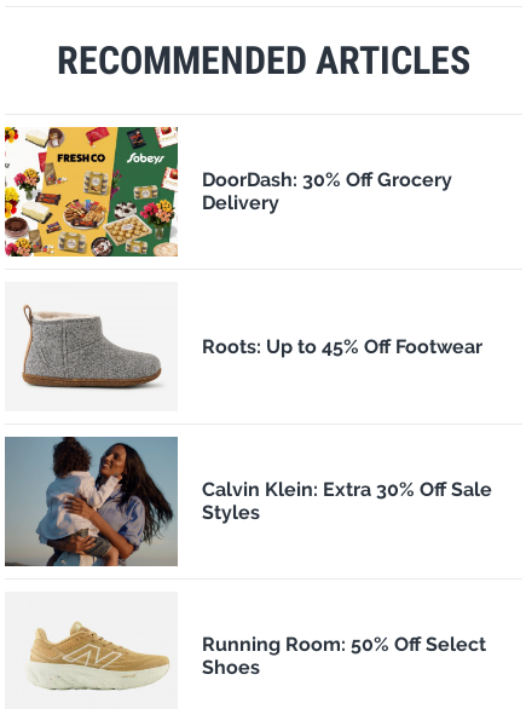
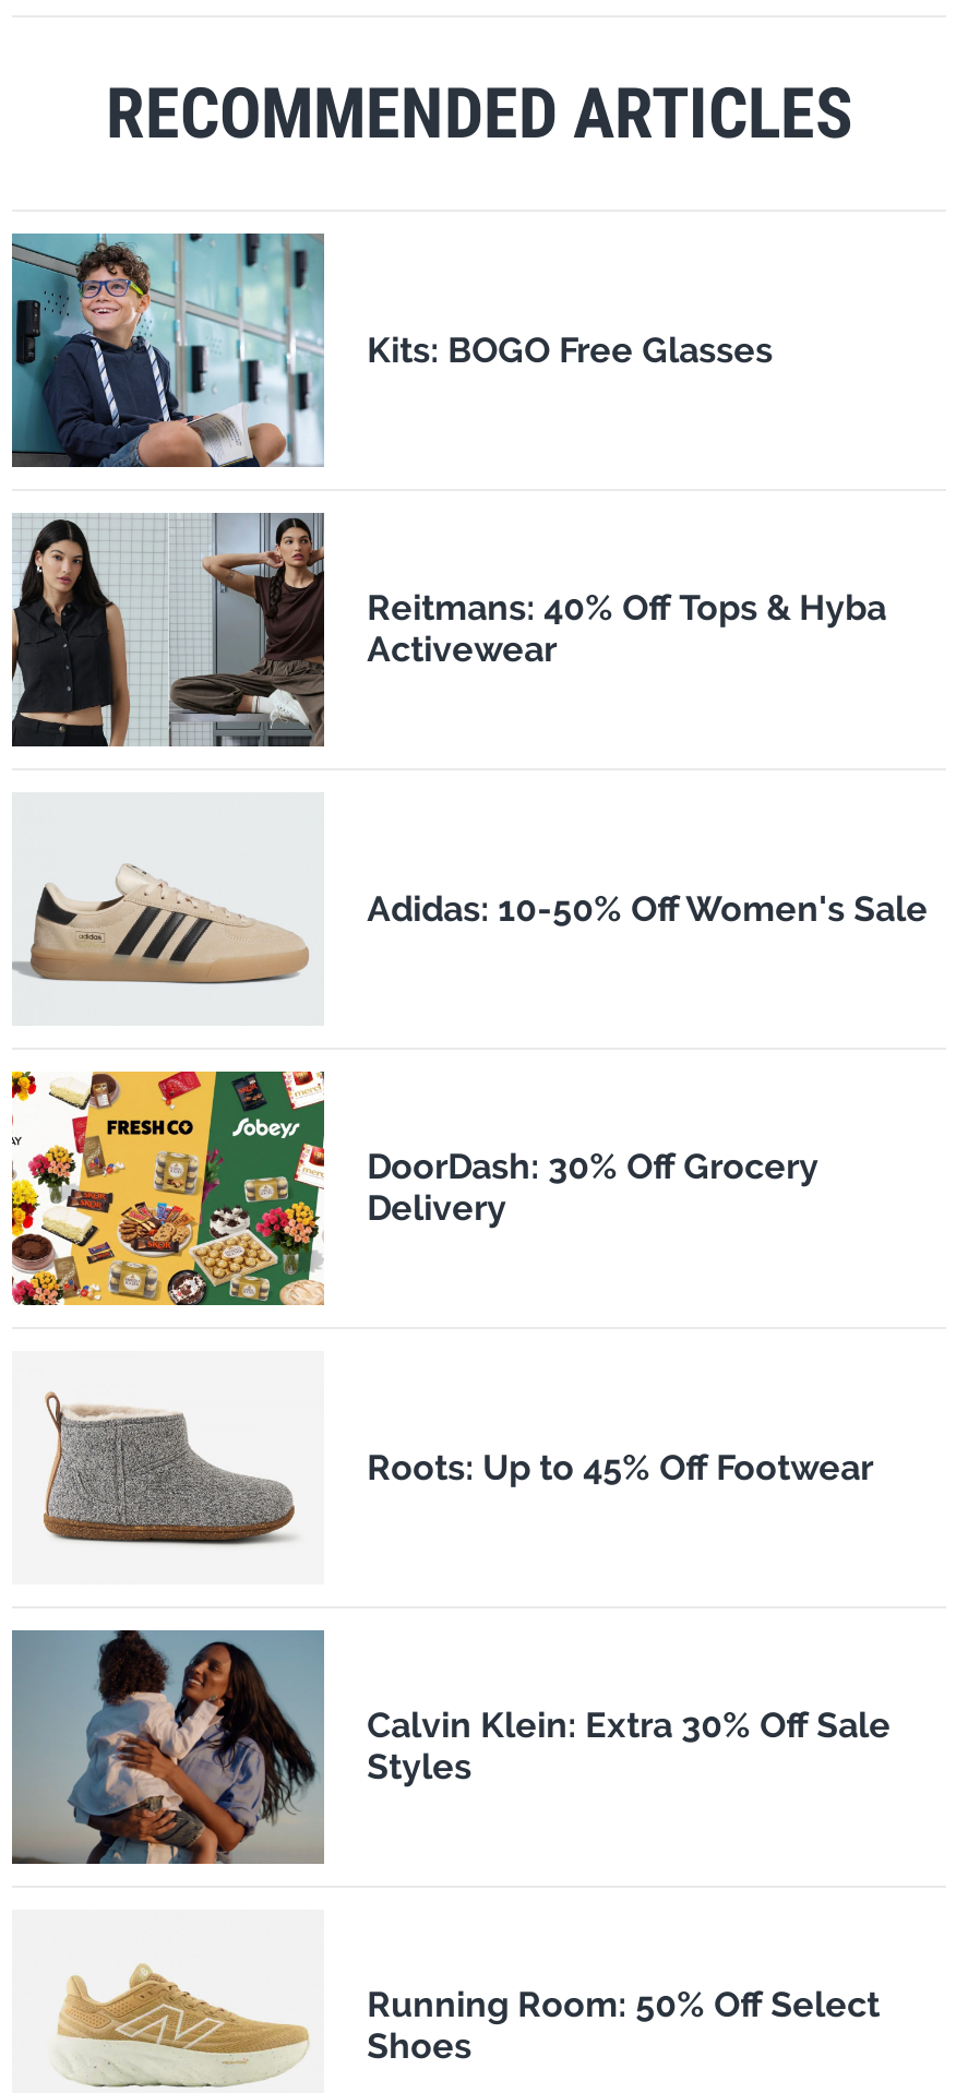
+ [image]
+ Kits: BOGO Free Glasses

+ [image]
+ Reitmans: 40% Off Tops & Hyba
+ Activewear

+ [image]
+ Adidas: 10-50% Off Women's Sale
